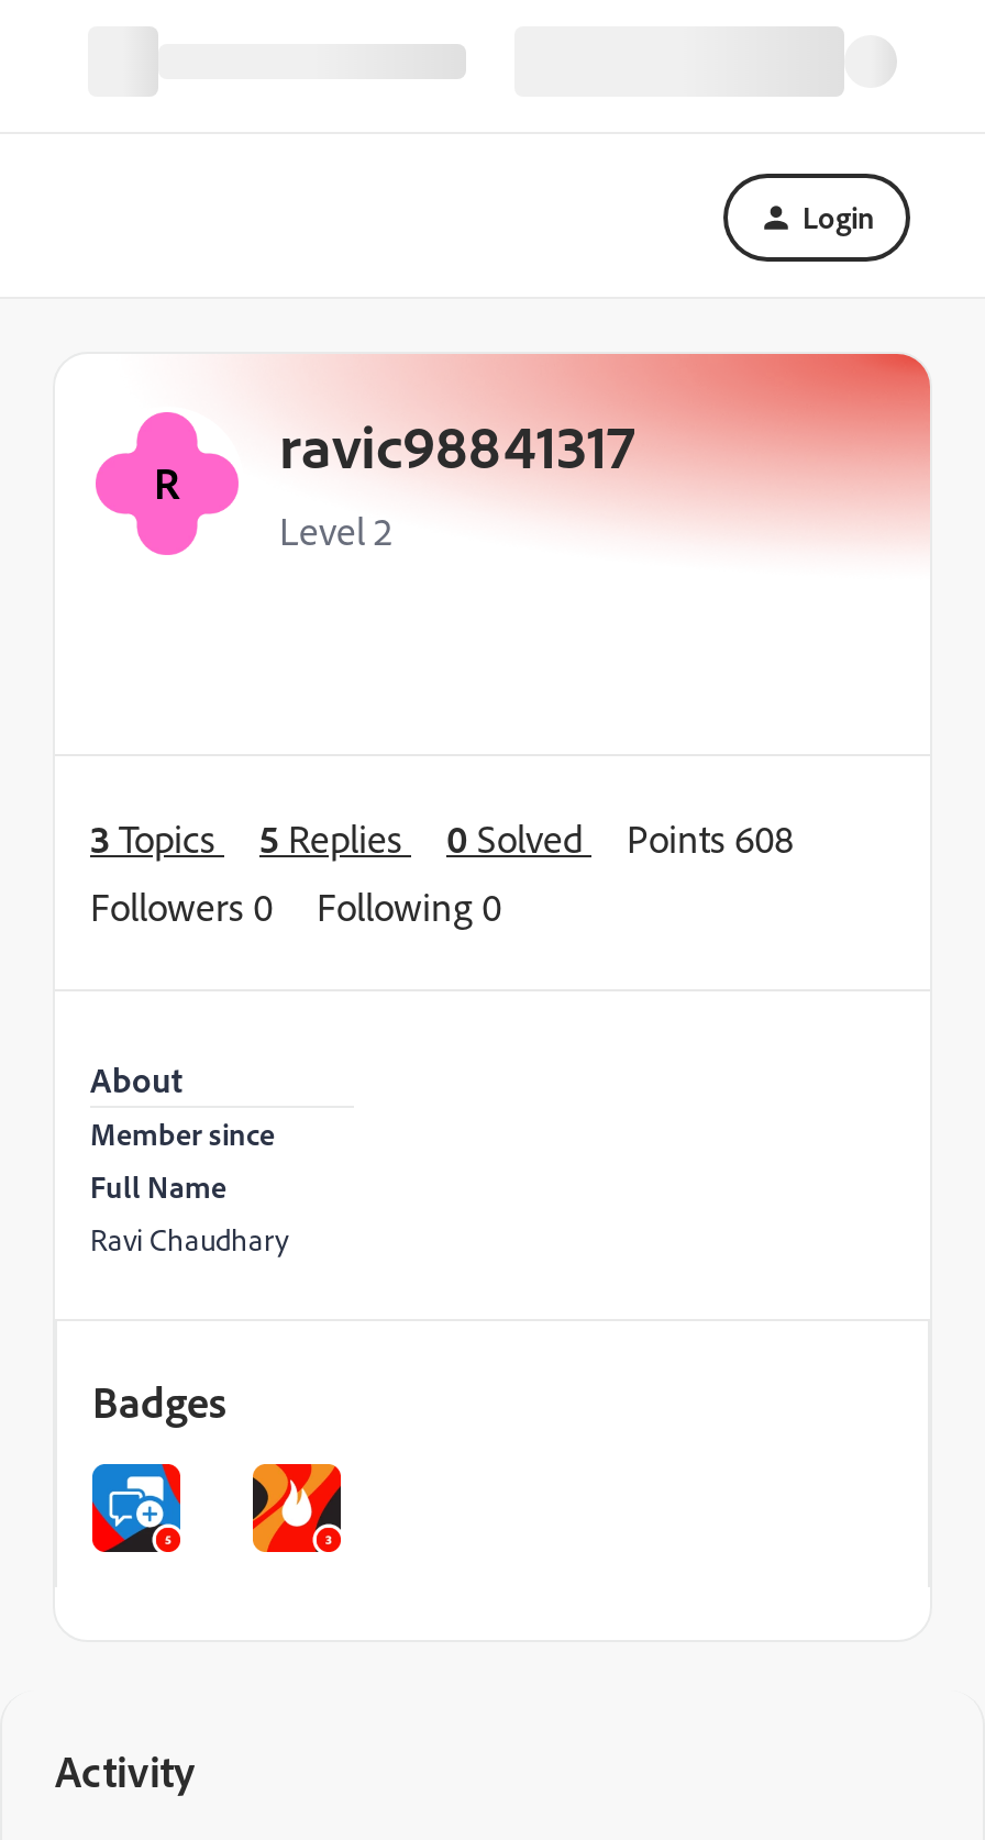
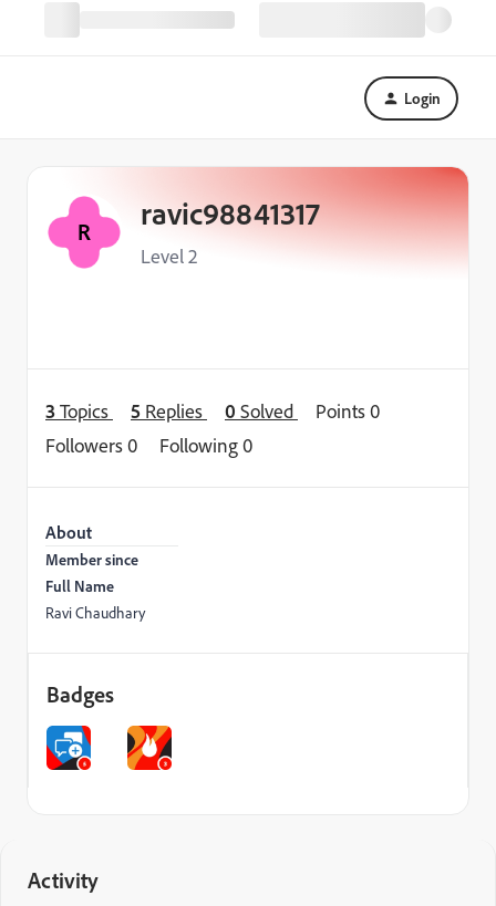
- 3 Topics 5 Replies 0 Solved Points 608
+ 3 Topics 5 Replies 0 Solved Points 0
